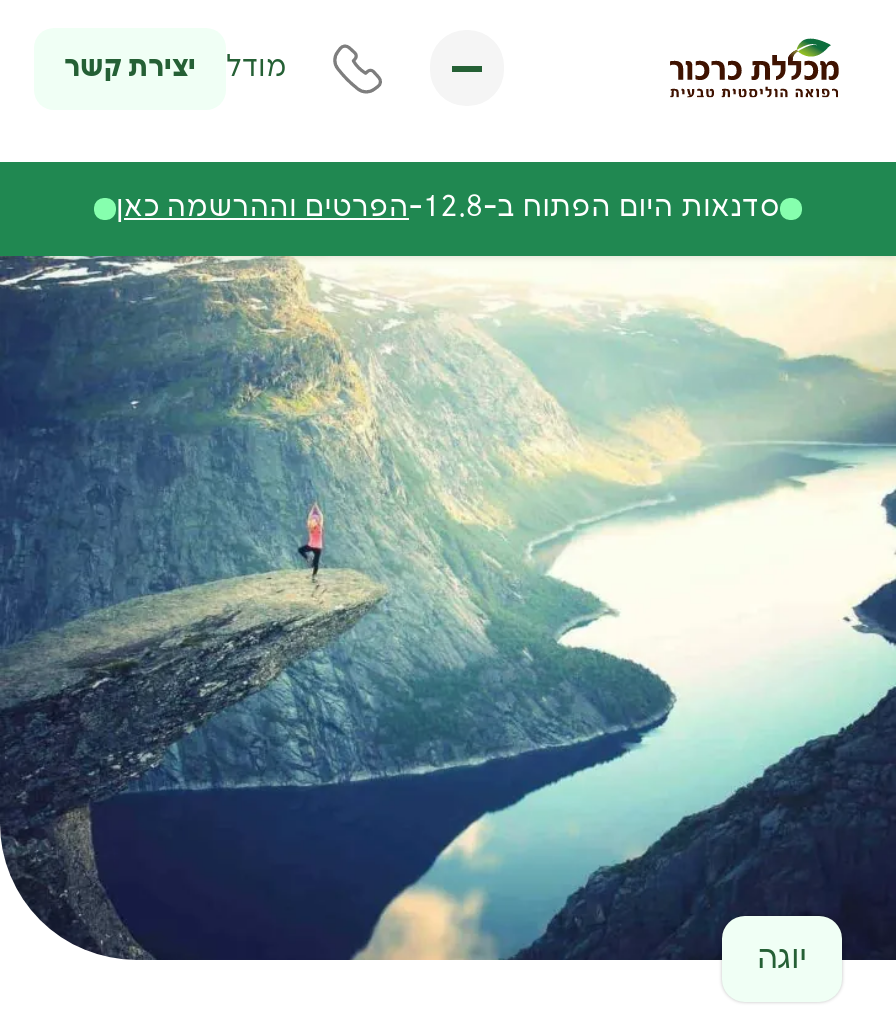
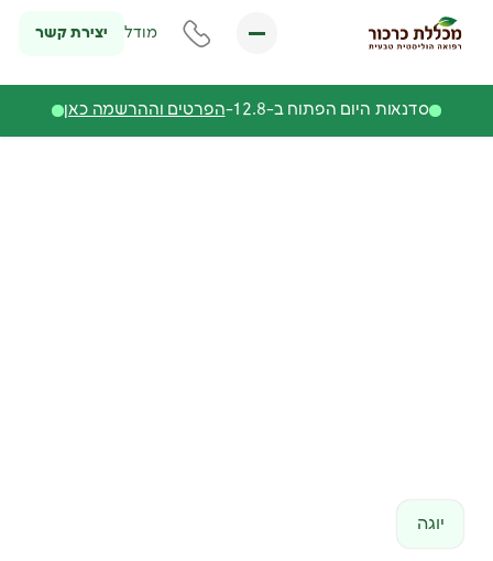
- [image]
